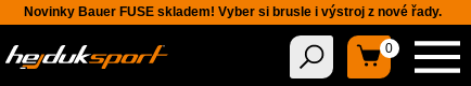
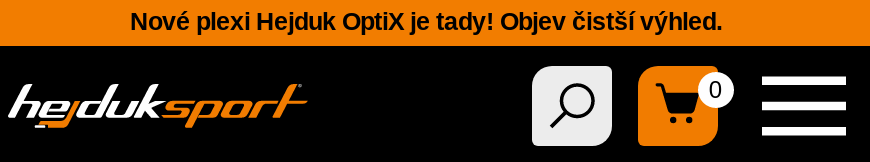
- Novinky Bauer FUSE skladem! Vyber si brusle i výstroj z nové řady.
+ Nové plexi Hejduk OptiX je tady! Objev čistší výhled.
